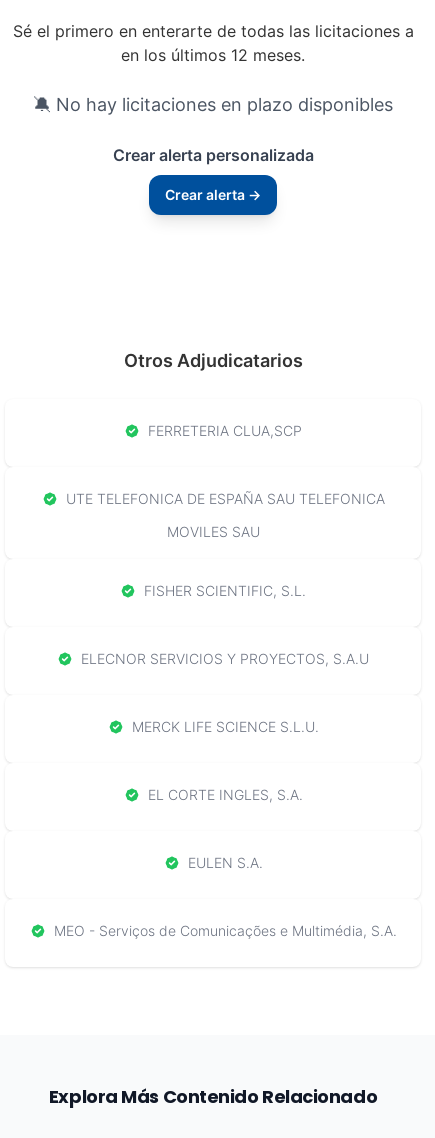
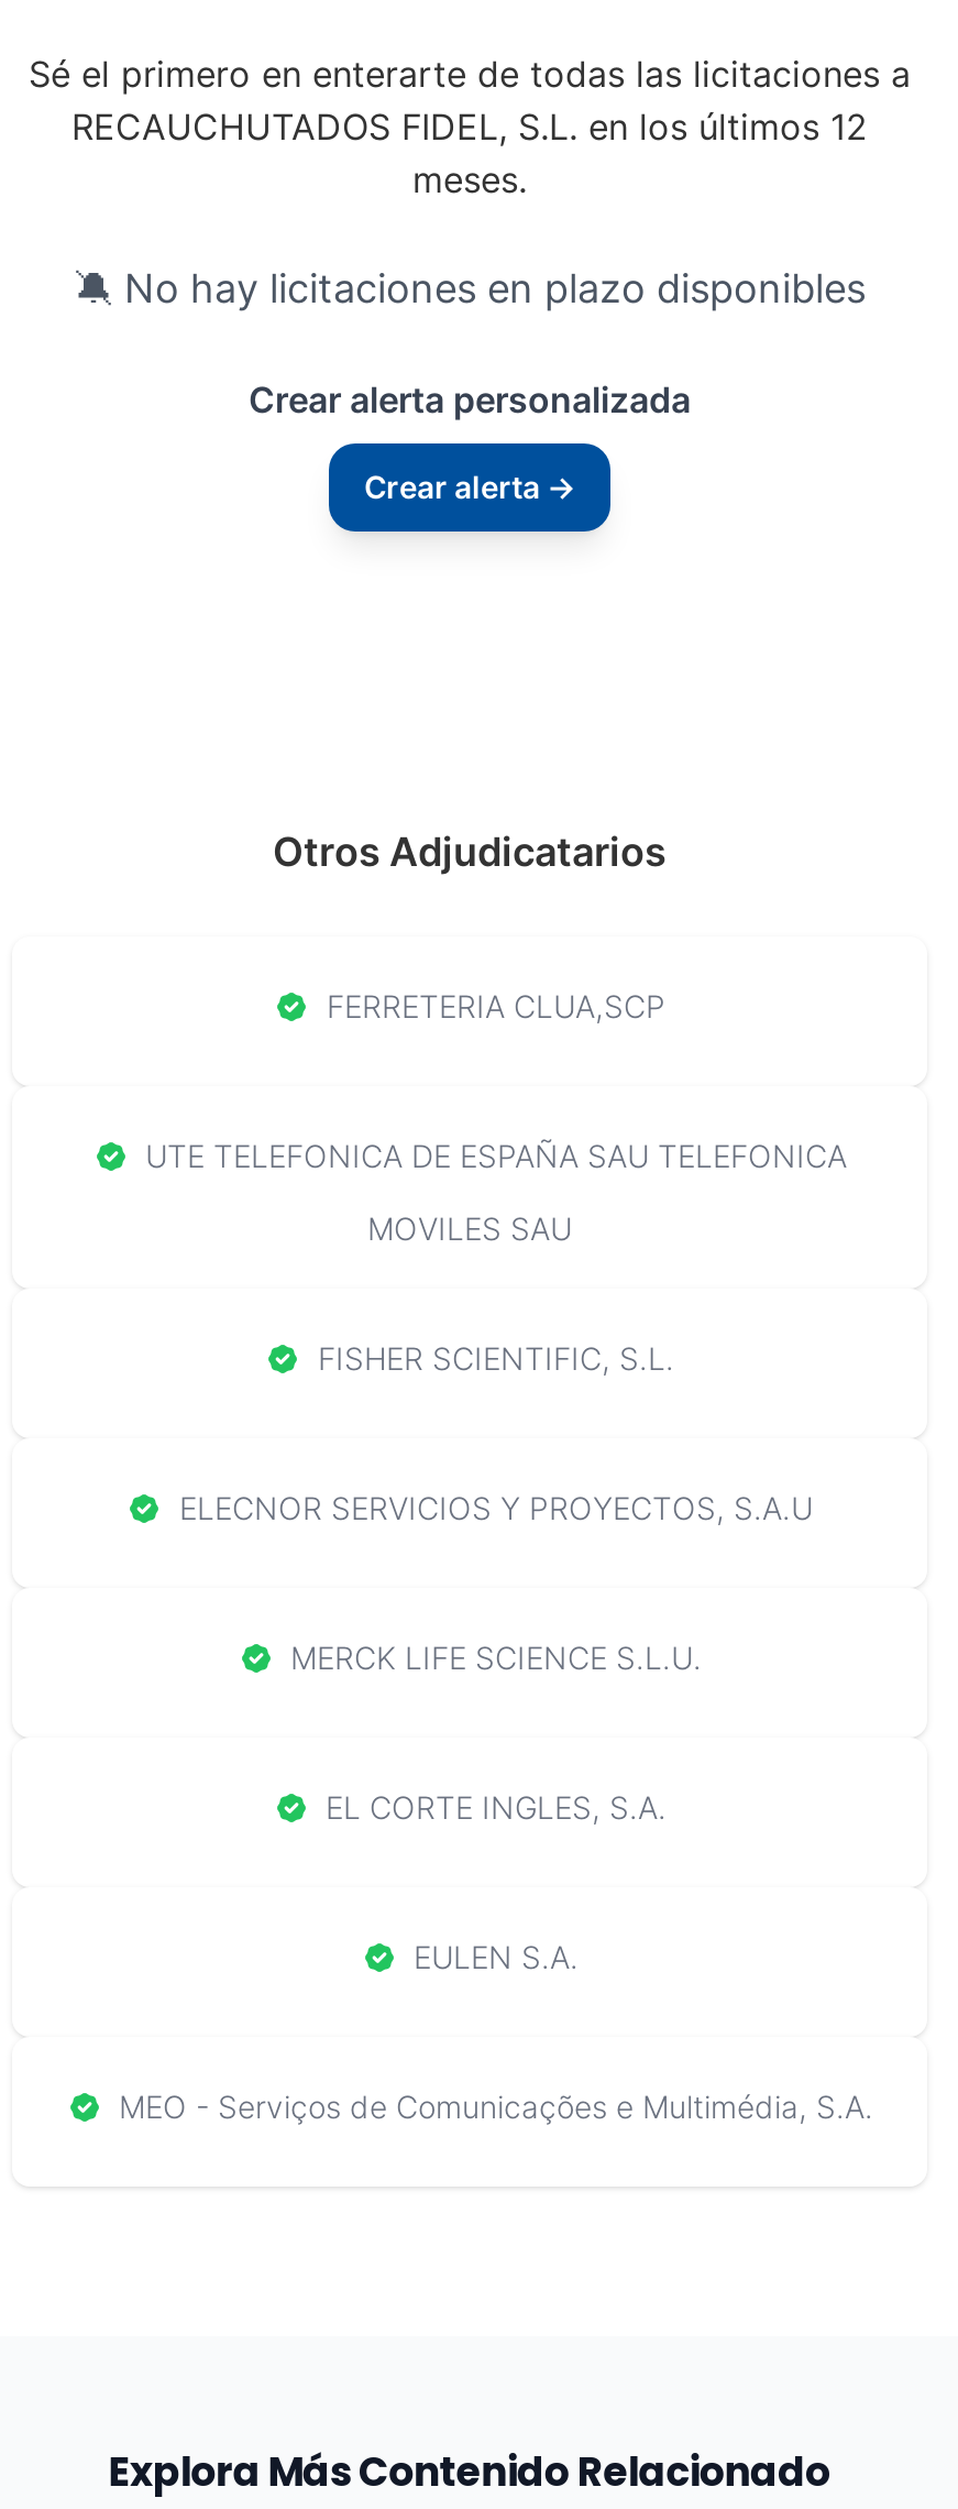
- en los últimos 12 meses.
+ RECAUCHUTADOS FIDEL, S.L. en los últimos 12
+ meses.
